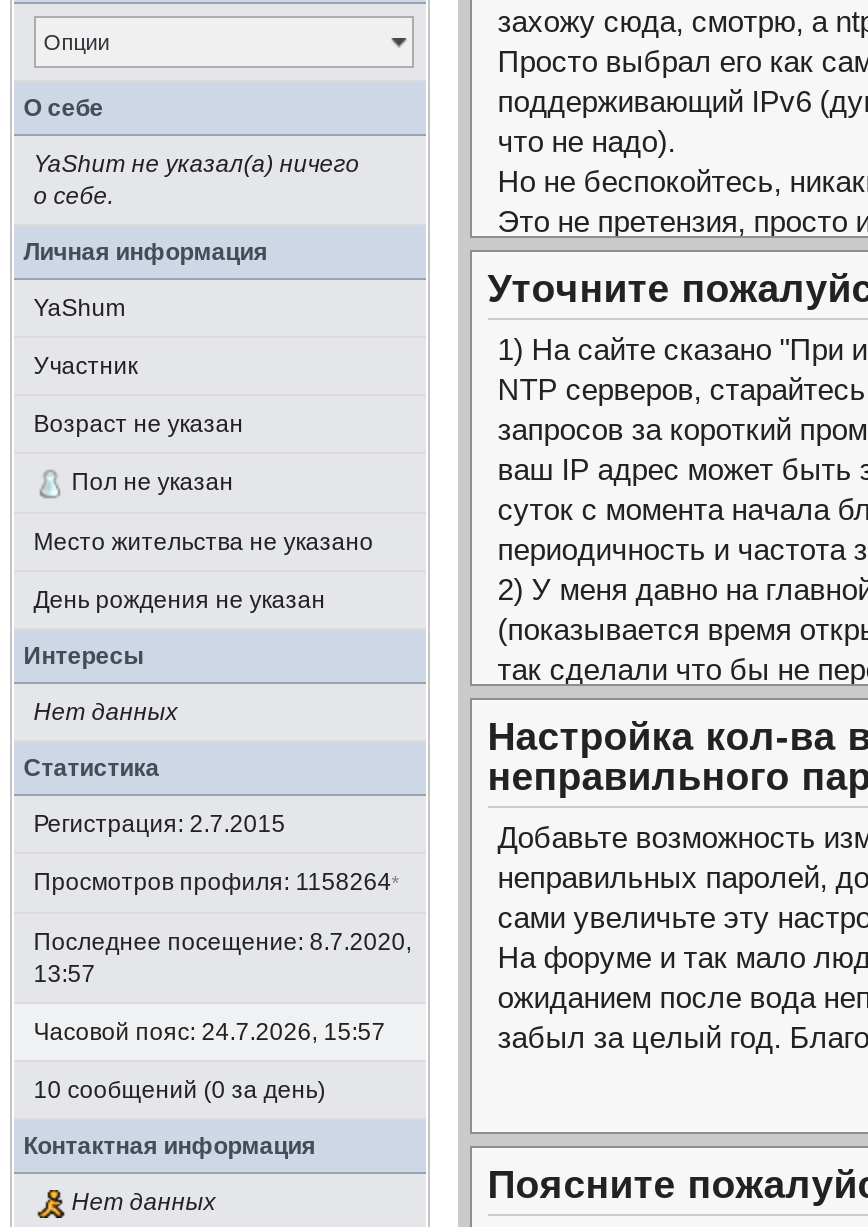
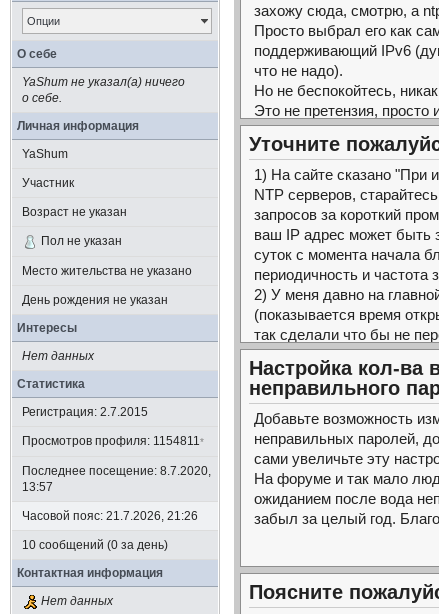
- Просмотров профиля: 1158264*
+ Просмотров профиля: 1154811*

- Часовой пояс: 24.7.2026, 15:57
+ Часовой пояс: 21.7.2026, 21:26
